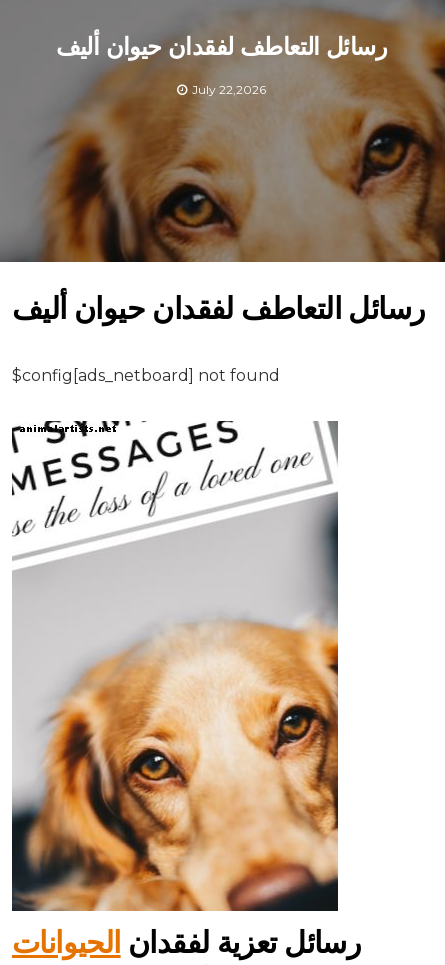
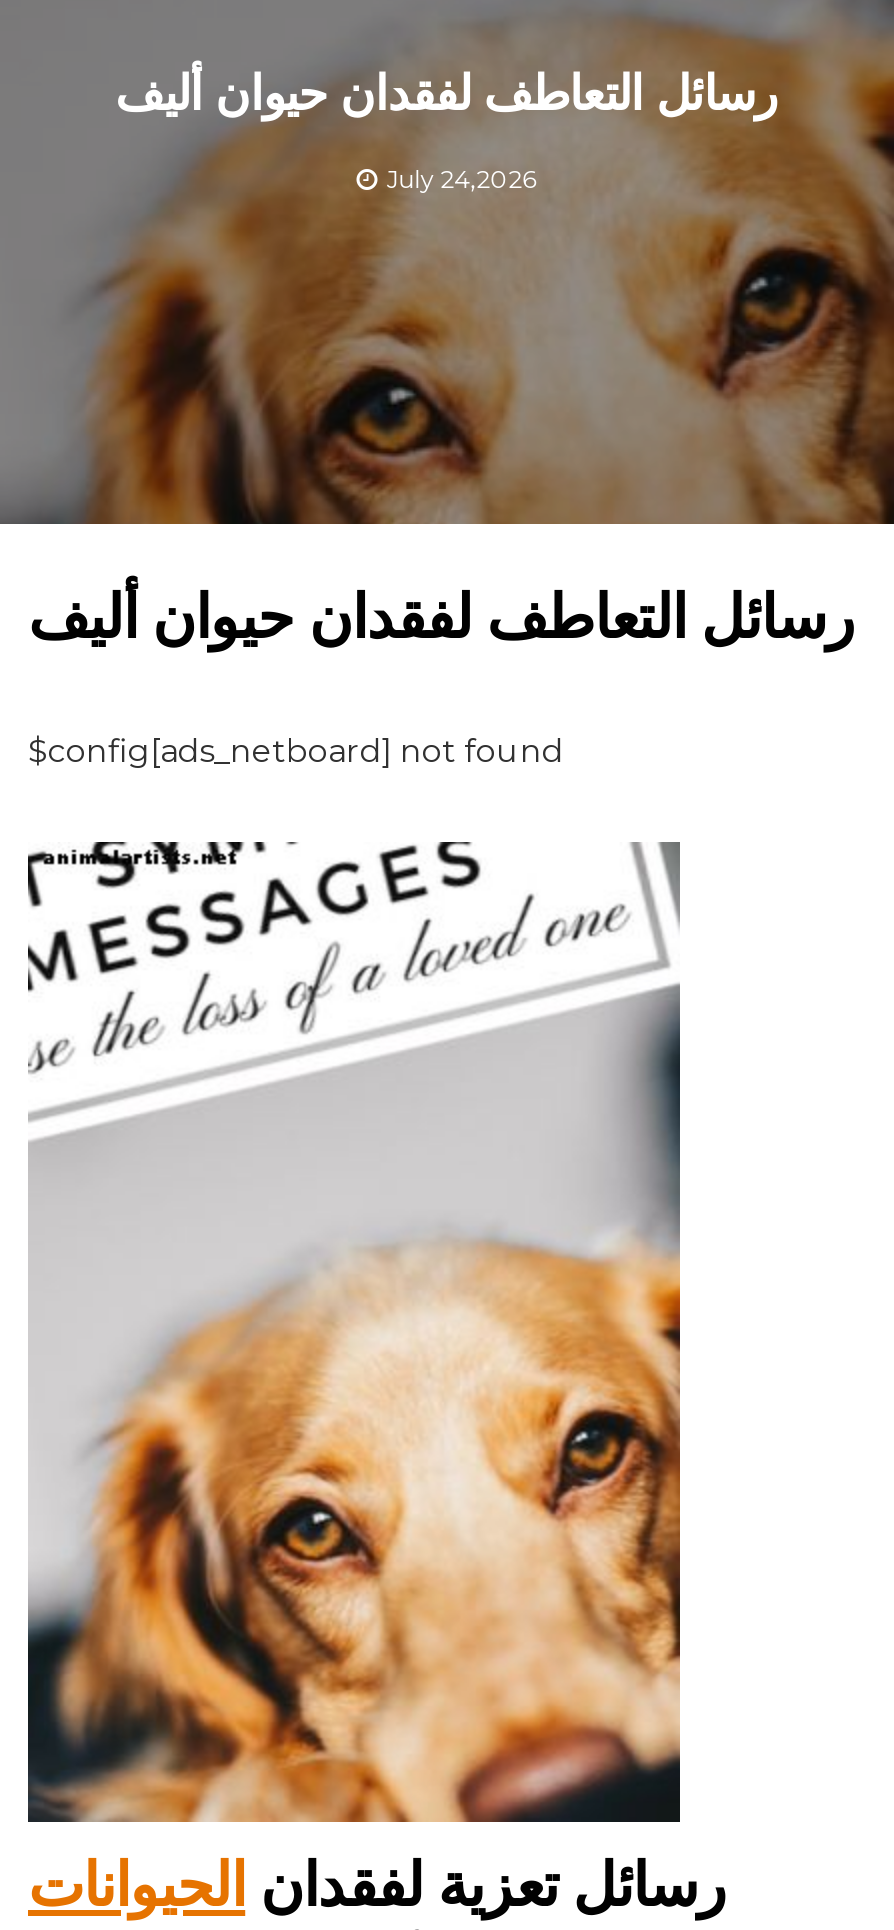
- July 22,2026
+ July 24,2026
